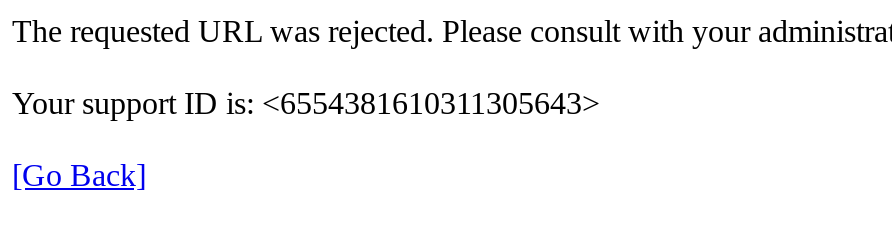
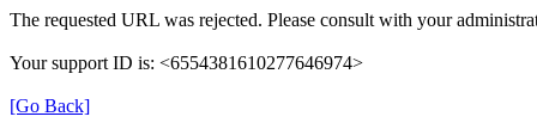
- Your support ID is: <6554381610311305643>
+ Your support ID is: <6554381610277646974>
